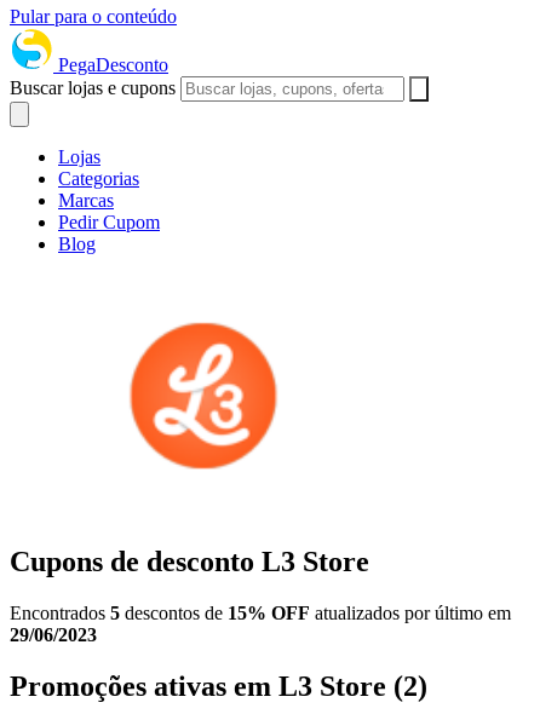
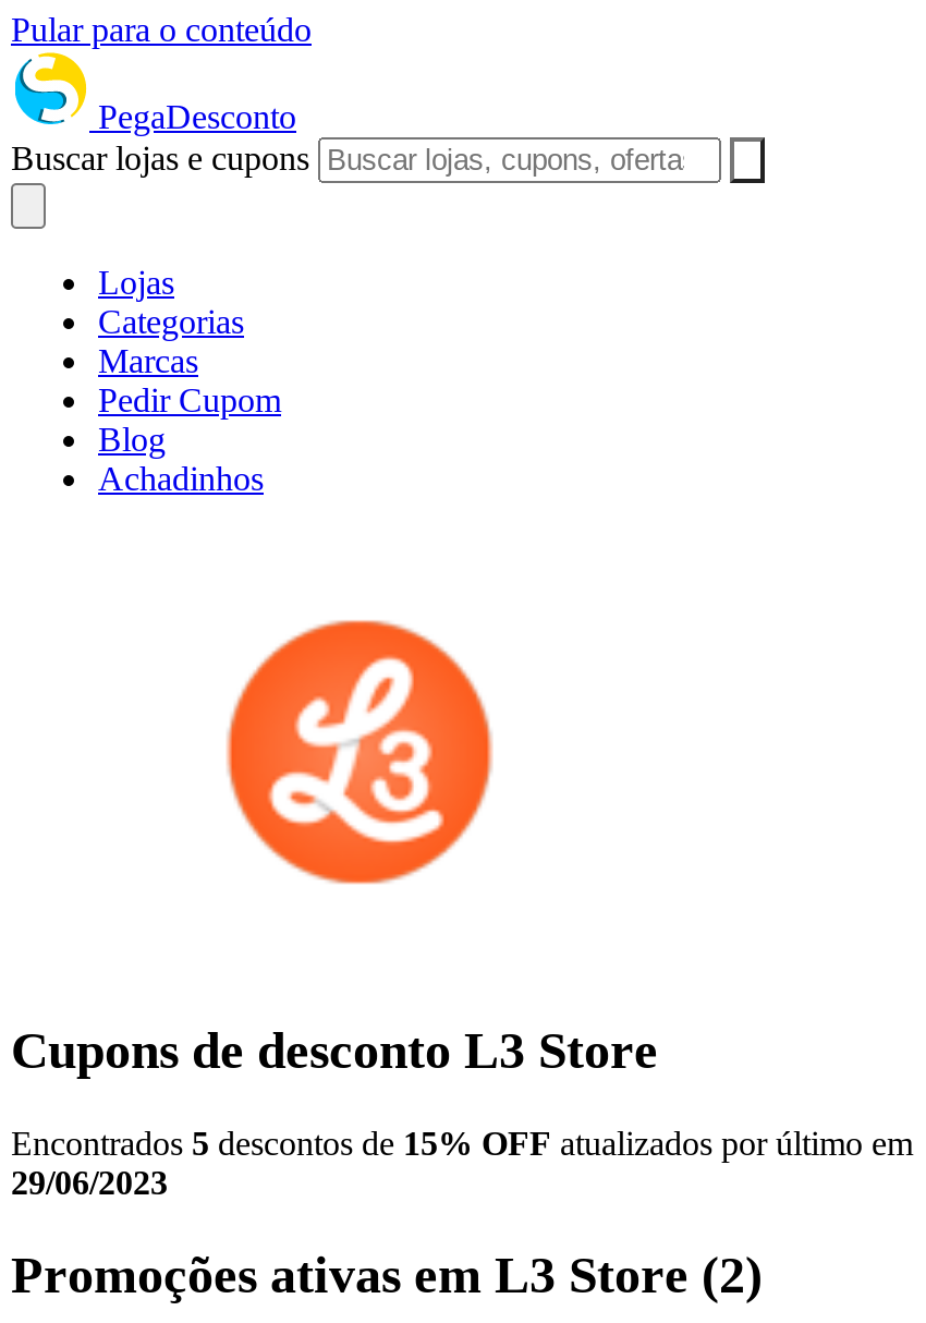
+ Achadinhos
